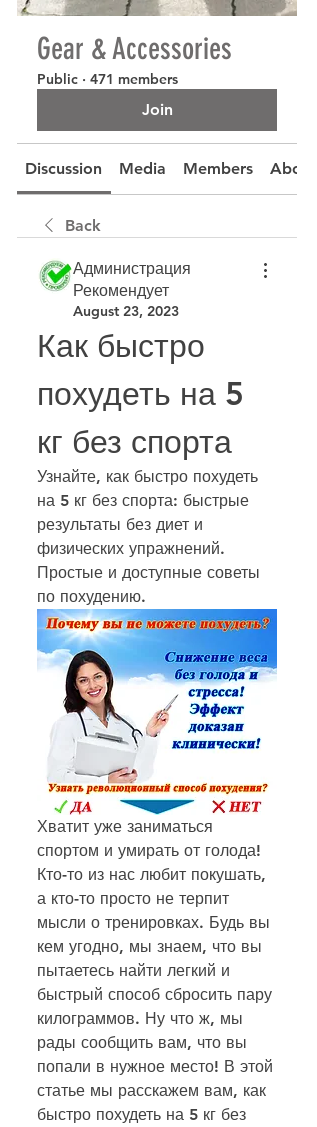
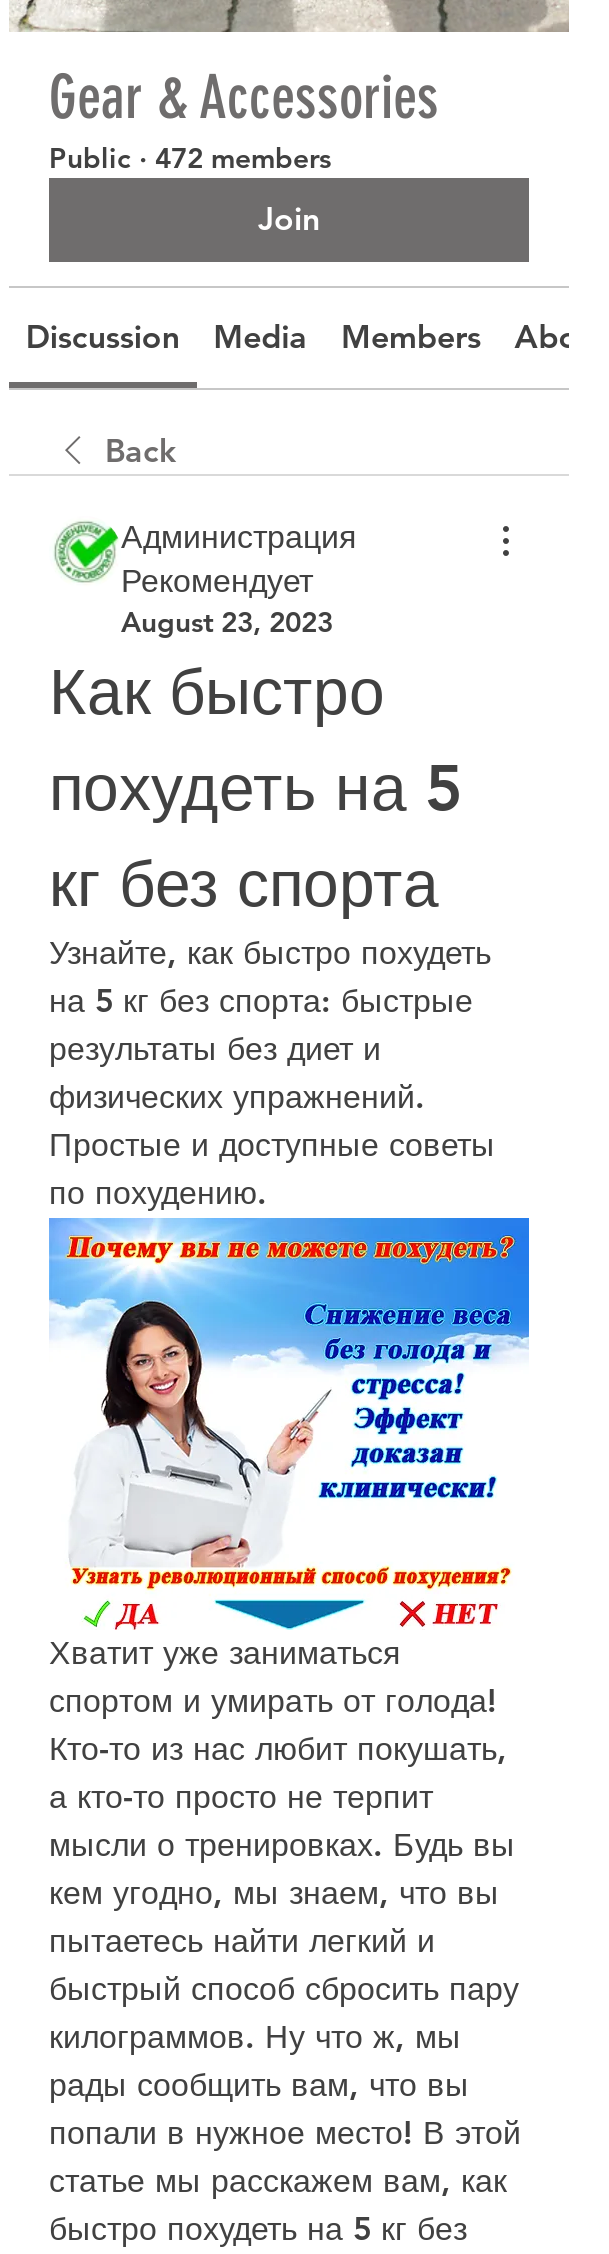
- Public · 471 members
+ Public · 472 members
